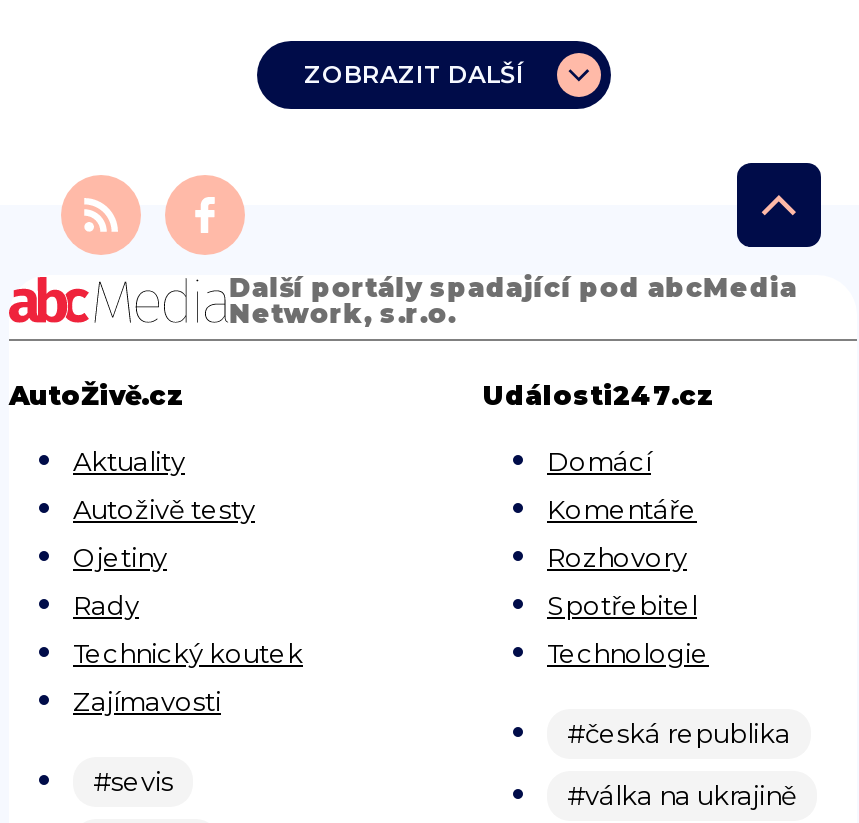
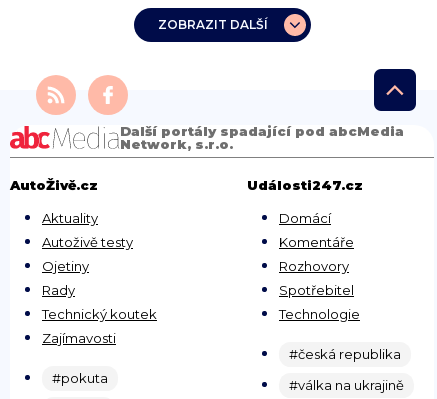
- #sevis
+ #pokuta
